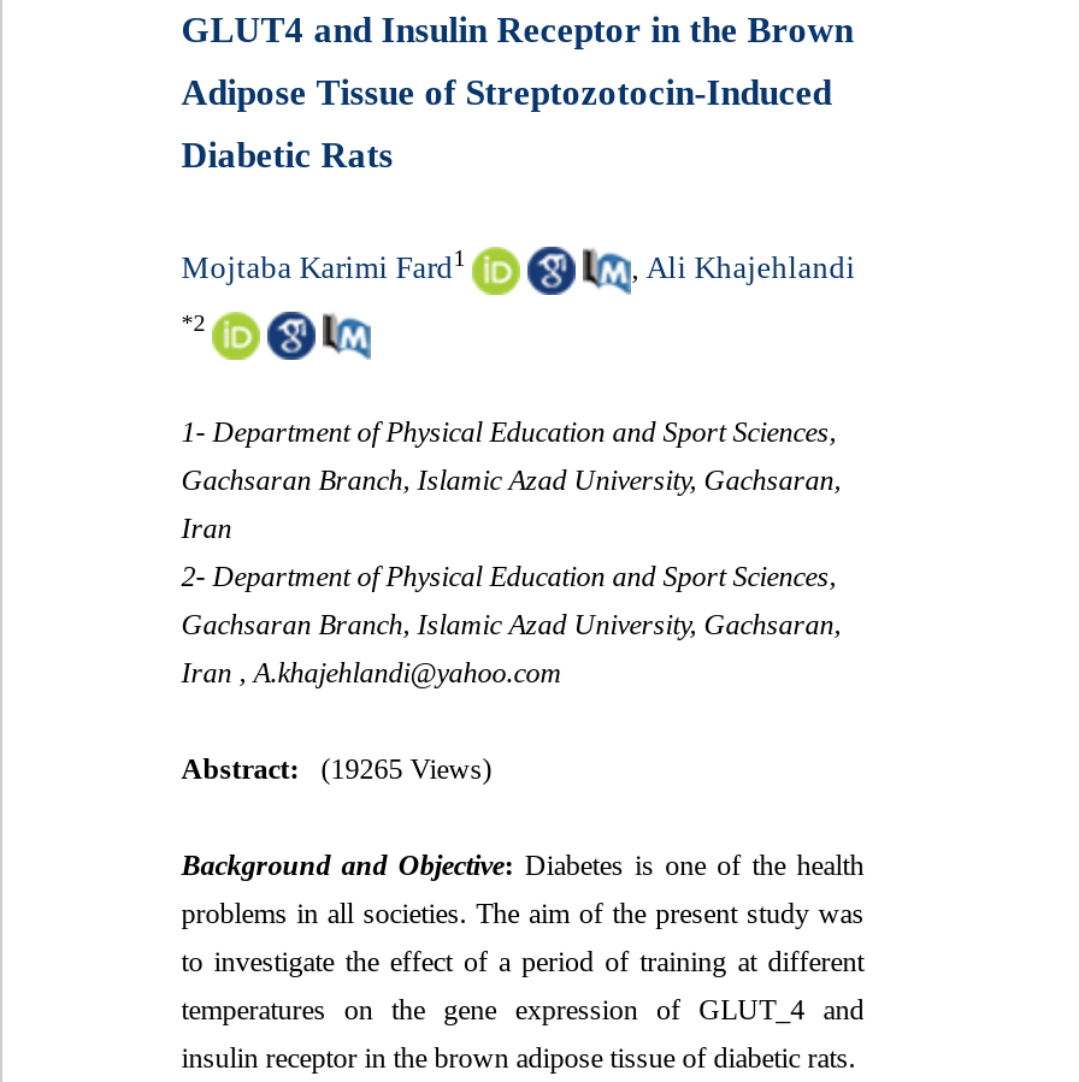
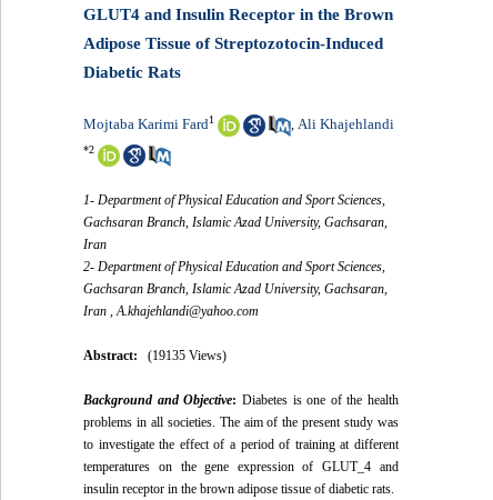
- Abstract: (19265 Views)
+ Abstract: (19135 Views)
